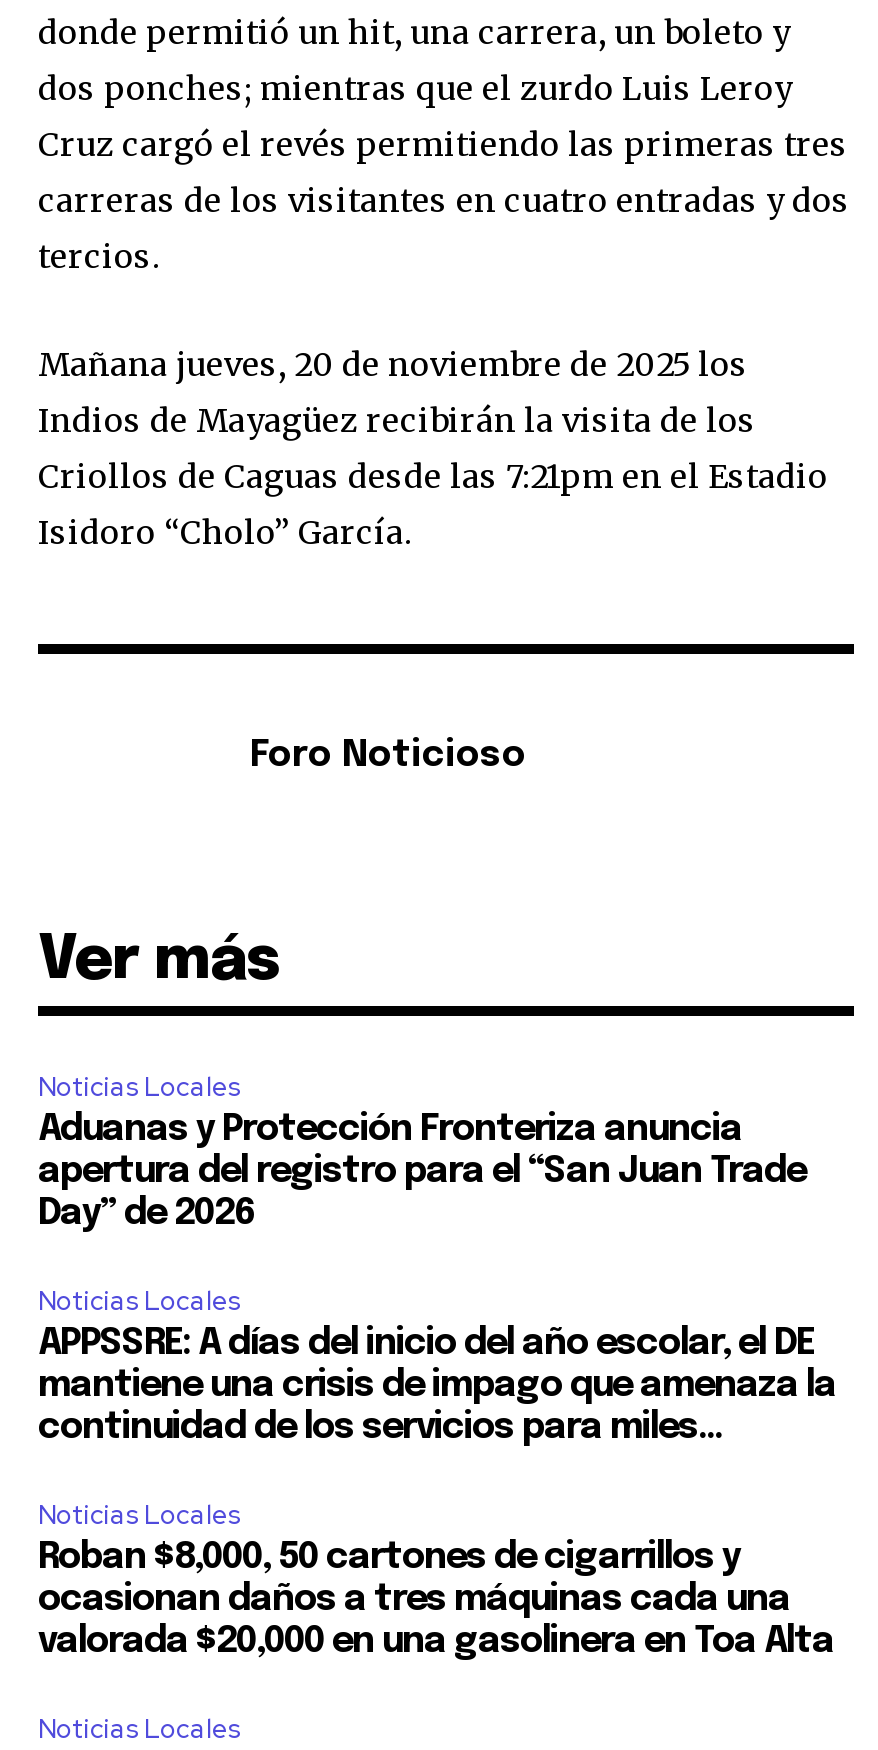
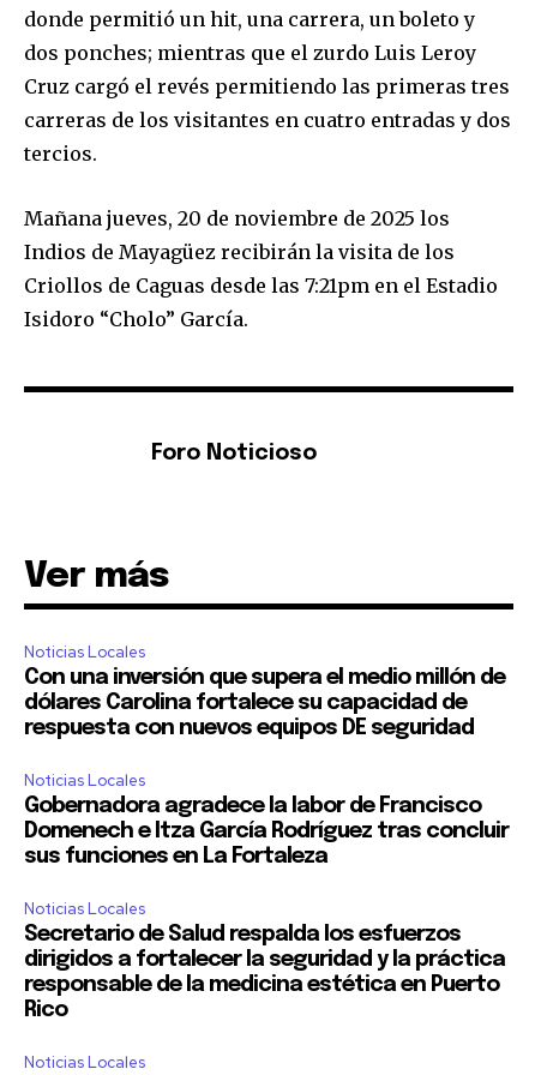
- Aduanas y Protección Fronteriza anuncia
- apertura del registro para el “San Juan Trade
- Day” de 2026
+ Con una inversión que supera el medio millón de
+ dólares Carolina fortalece su capacidad de
+ respuesta con nuevos equipos DE seguridad

- APPSSRE: A días del inicio del año escolar, el DE
- mantiene una crisis de impago que amenaza la
- continuidad de los servicios para miles...
+ Gobernadora agradece la labor de Francisco
+ Domenech e Itza García Rodríguez tras concluir
+ sus funciones en La Fortaleza

- Roban $8,000, 50 cartones de cigarrillos y
- ocasionan daños a tres máquinas cada una
- valorada $20,000 en una gasolinera en Toa Alta
+ Secretario de Salud respalda los esfuerzos
+ dirigidos a fortalecer la seguridad y la práctica
+ responsable de la medicina estética en Puerto
+ Rico
